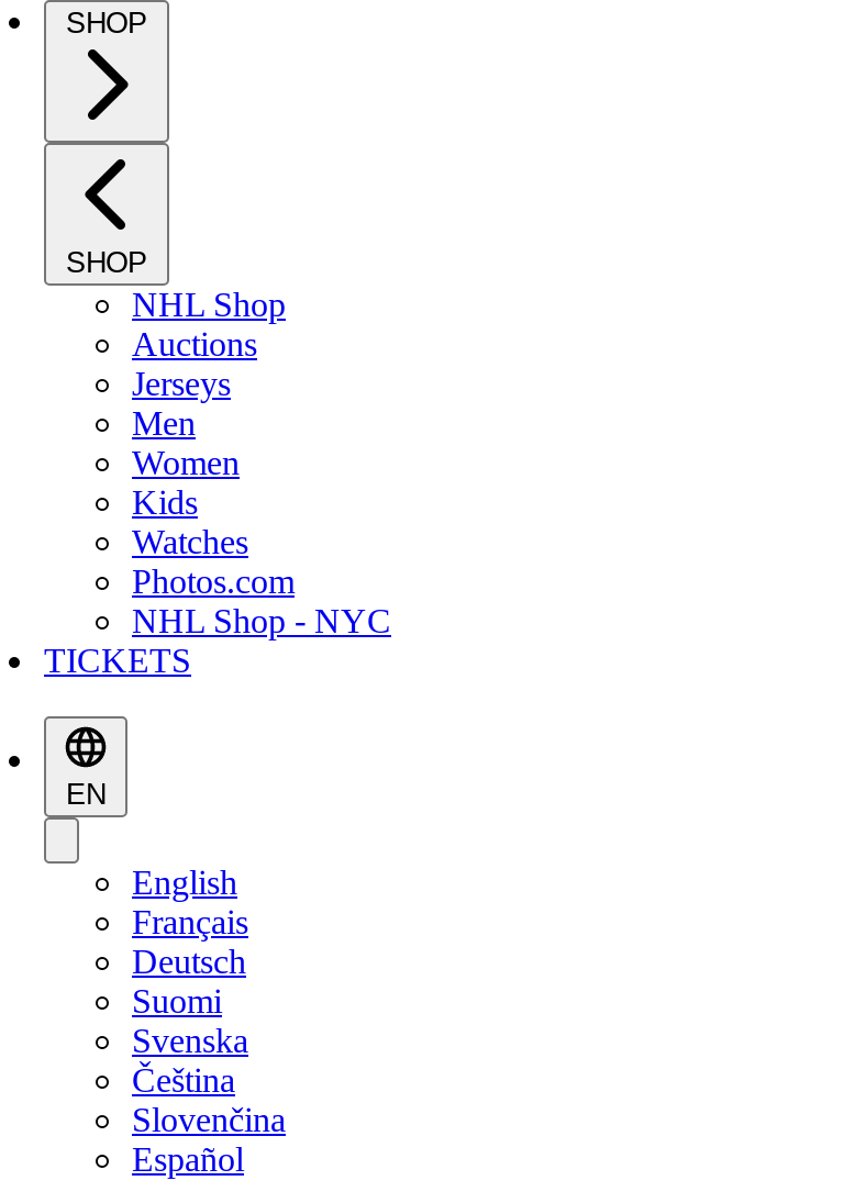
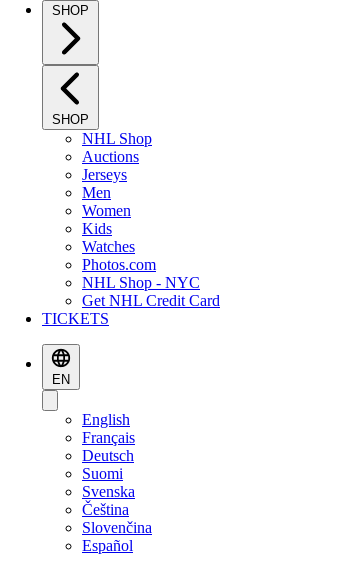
+ Get NHL Credit Card
